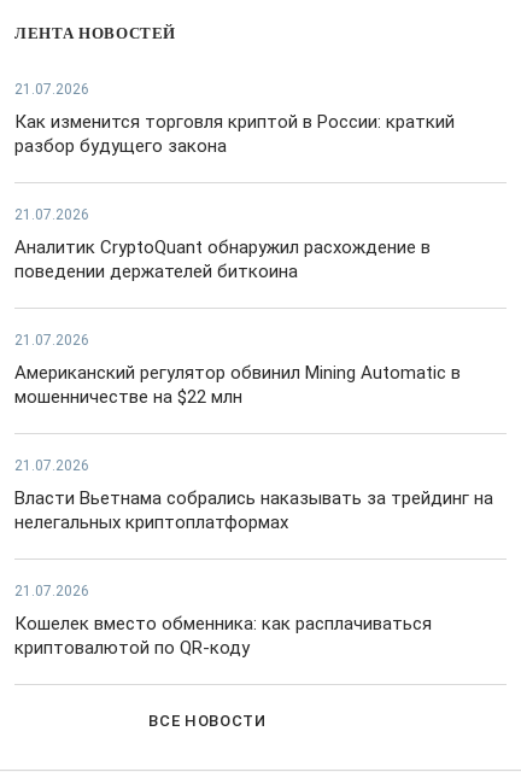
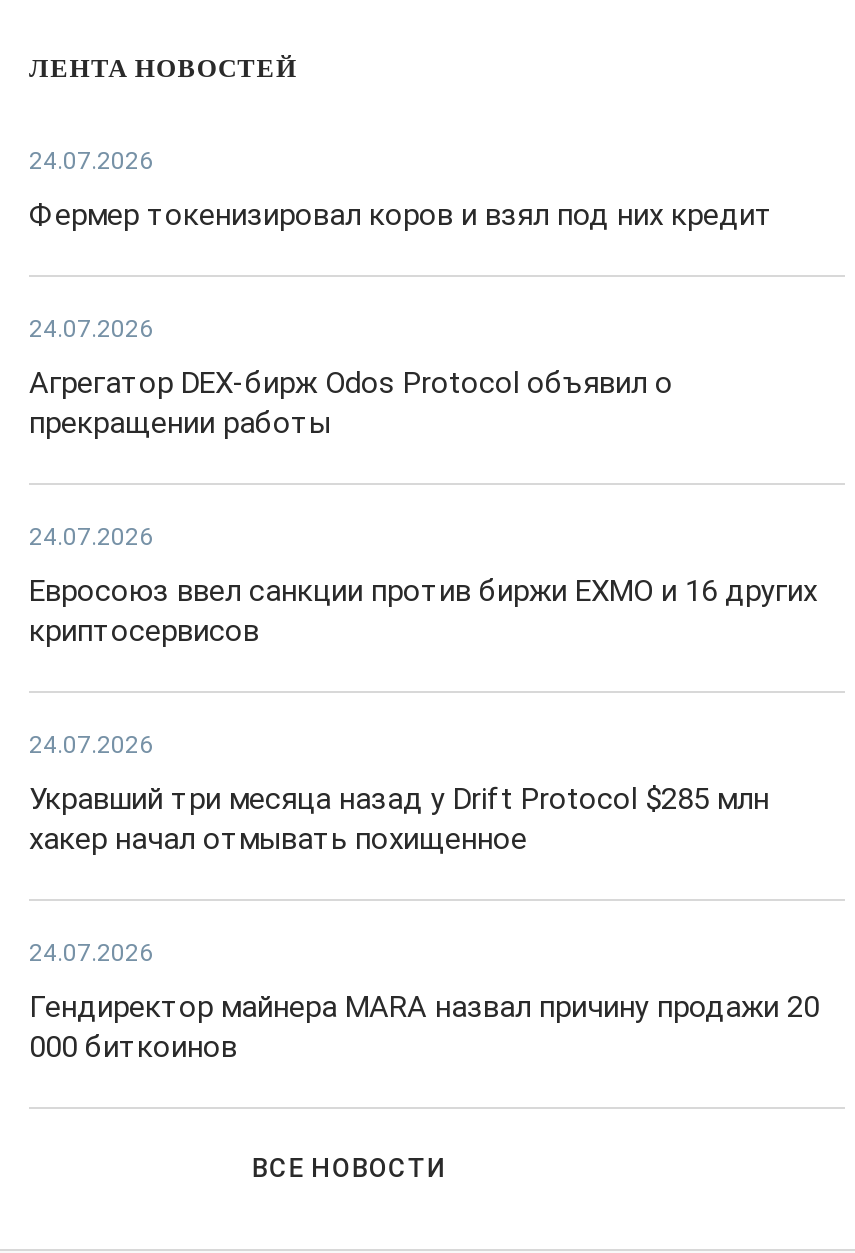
- 21.07.2026
+ 24.07.2026

- Как изменится торговля криптой в России: краткий
- разбор будущего закона
+ Фермер токенизировал коров и взял под них кредит

- 21.07.2026
+ 24.07.2026

- Аналитик CryptoQuant обнаружил расхождение в
- поведении держателей биткоина
+ Агрегатор DEX‑бирж Odos Protocol объявил о
+ прекращении работы

- 21.07.2026
+ 24.07.2026

- Американский регулятор обвинил Mining Automatic в
- мошенничестве на $22 млн
+ Евросоюз ввел санкции против биржи EXMO и 16 других
+ криптосервисов

- 21.07.2026
+ 24.07.2026

- Власти Вьетнама собрались наказывать за трейдинг на
- нелегальных криптоплатформах
+ Укравший три месяца назад у Drift Protocol $285 млн
+ хакер начал отмывать похищенное

- 21.07.2026
+ 24.07.2026

- Кошелек вместо обменника: как расплачиваться
- криптовалютой по QR-коду
+ Гендиректор майнера MARA назвал причину продажи 20
+ 000 биткоинов
